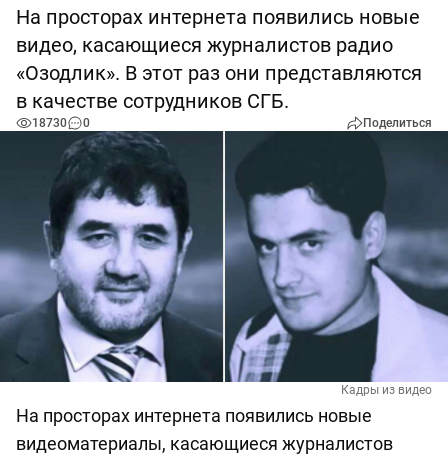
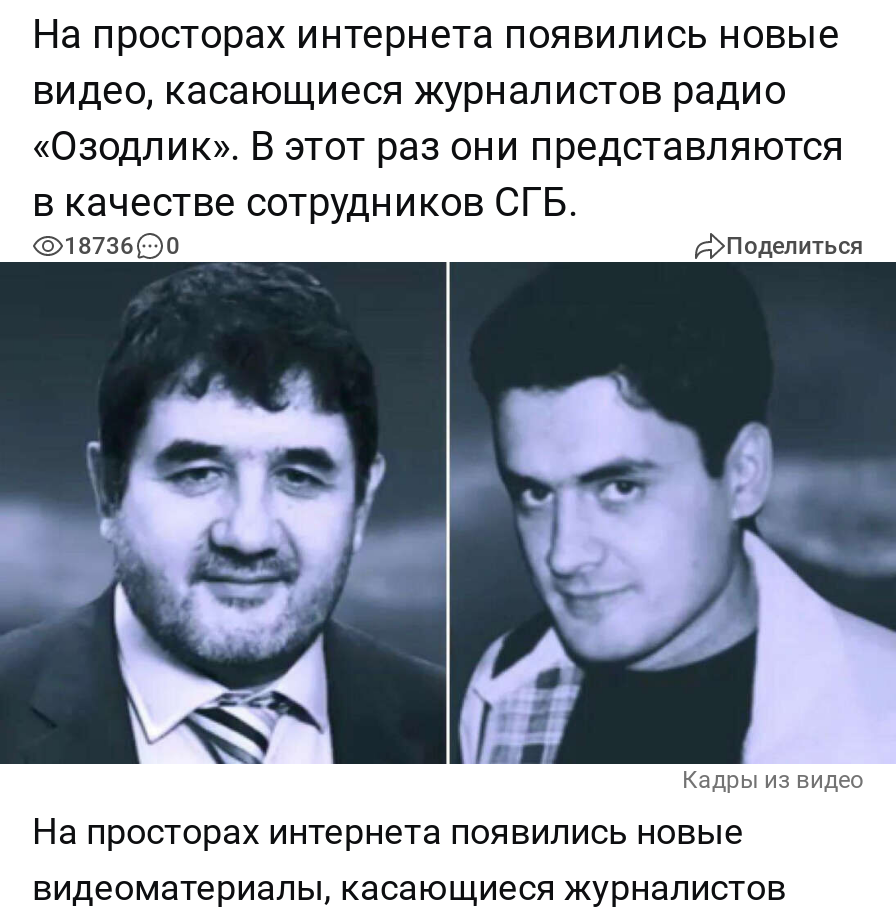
- 18730 0
+ 18736 0
